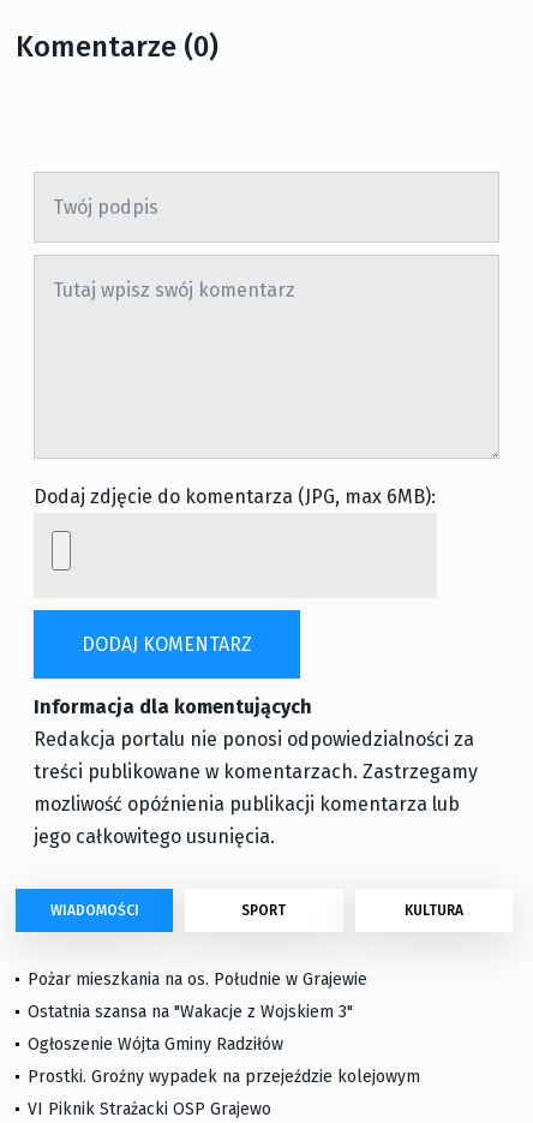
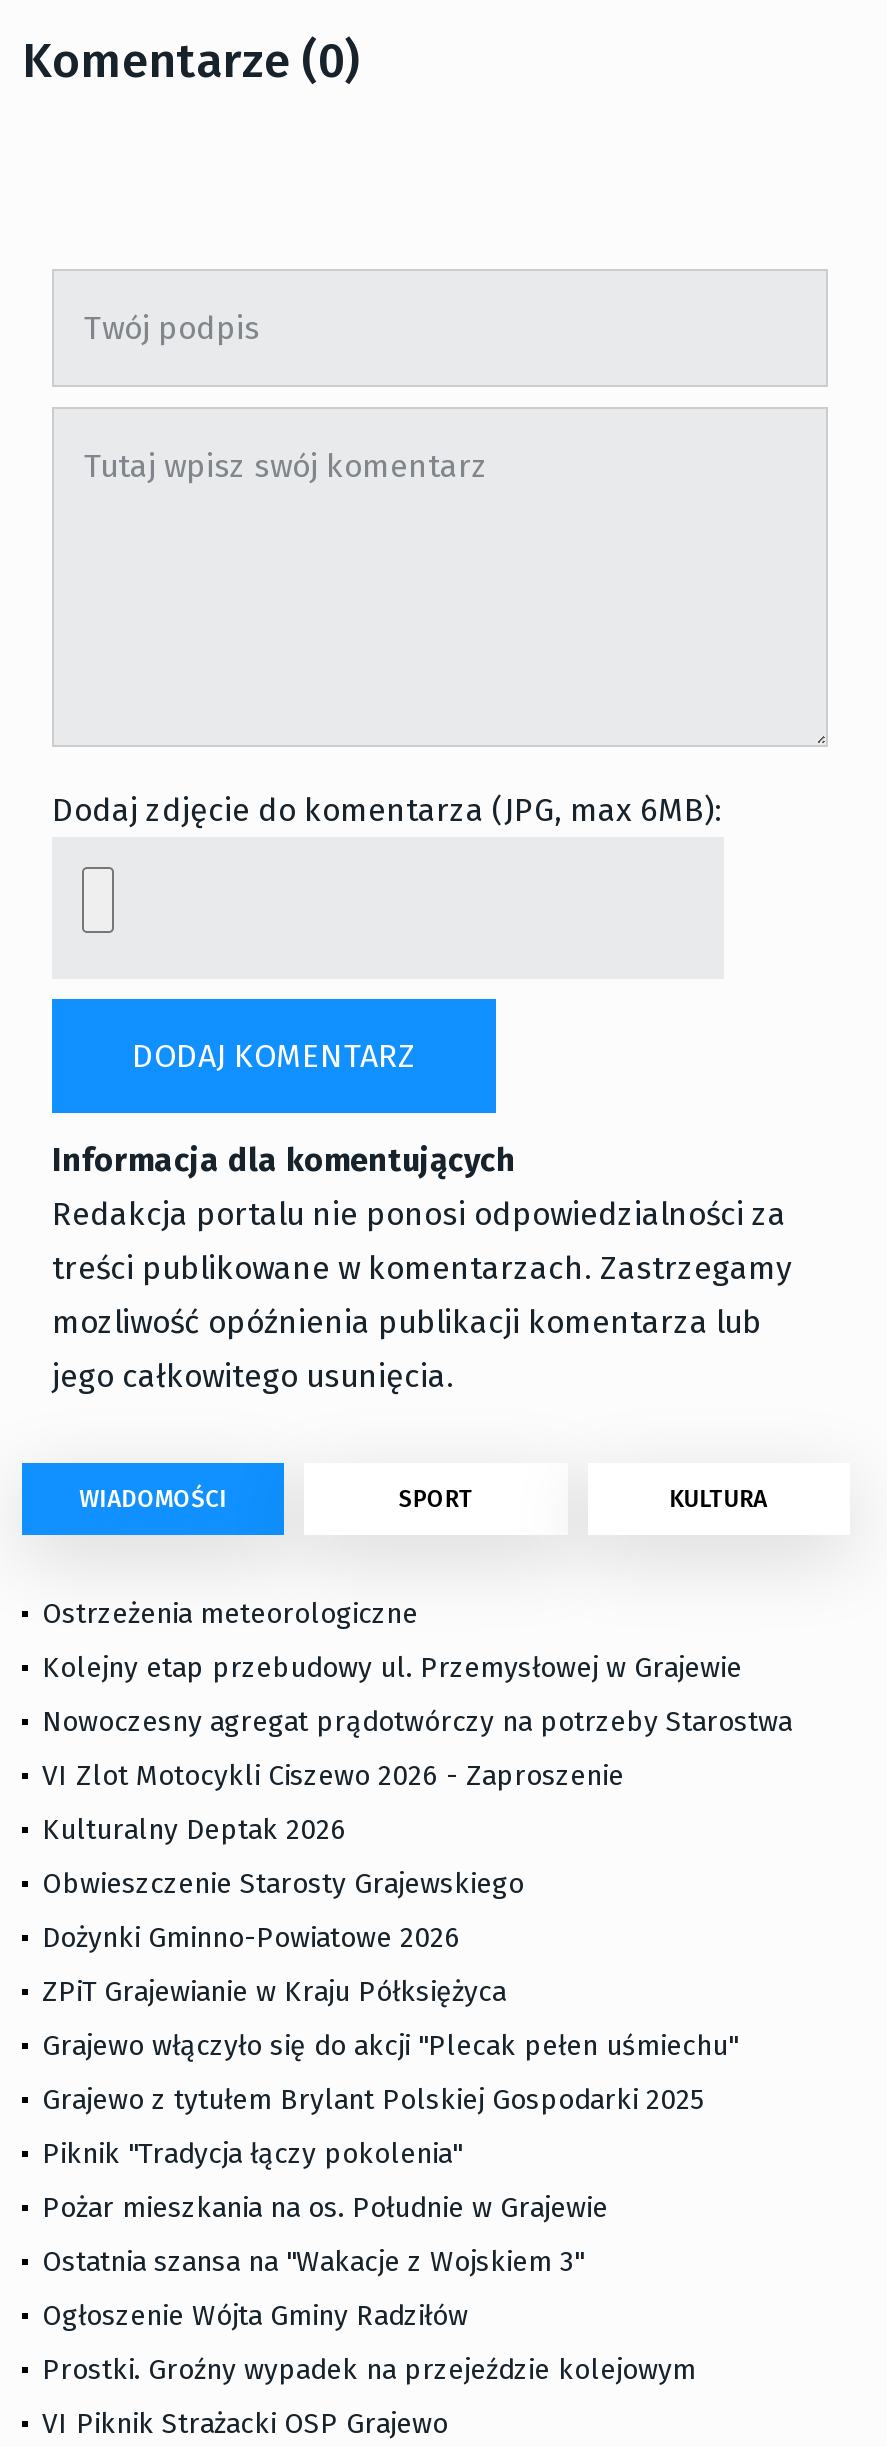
+ Ostrzeżenia meteorologiczne
+ Kolejny etap przebudowy ul. Przemysłowej w Grajewie
+ Nowoczesny agregat prądotwórczy na potrzeby Starostwa
+ VI Zlot Motocykli Ciszewo 2026 - Zaproszenie
+ Kulturalny Deptak 2026
+ Obwieszczenie Starosty Grajewskiego
+ Dożynki Gminno-Powiatowe 2026
+ ZPiT Grajewianie w Kraju Półksiężyca
+ Grajewo włączyło się do akcji "Plecak pełen uśmiechu"
+ Grajewo z tytułem Brylant Polskiej Gospodarki 2025
+ Piknik "Tradycja łączy pokolenia"
